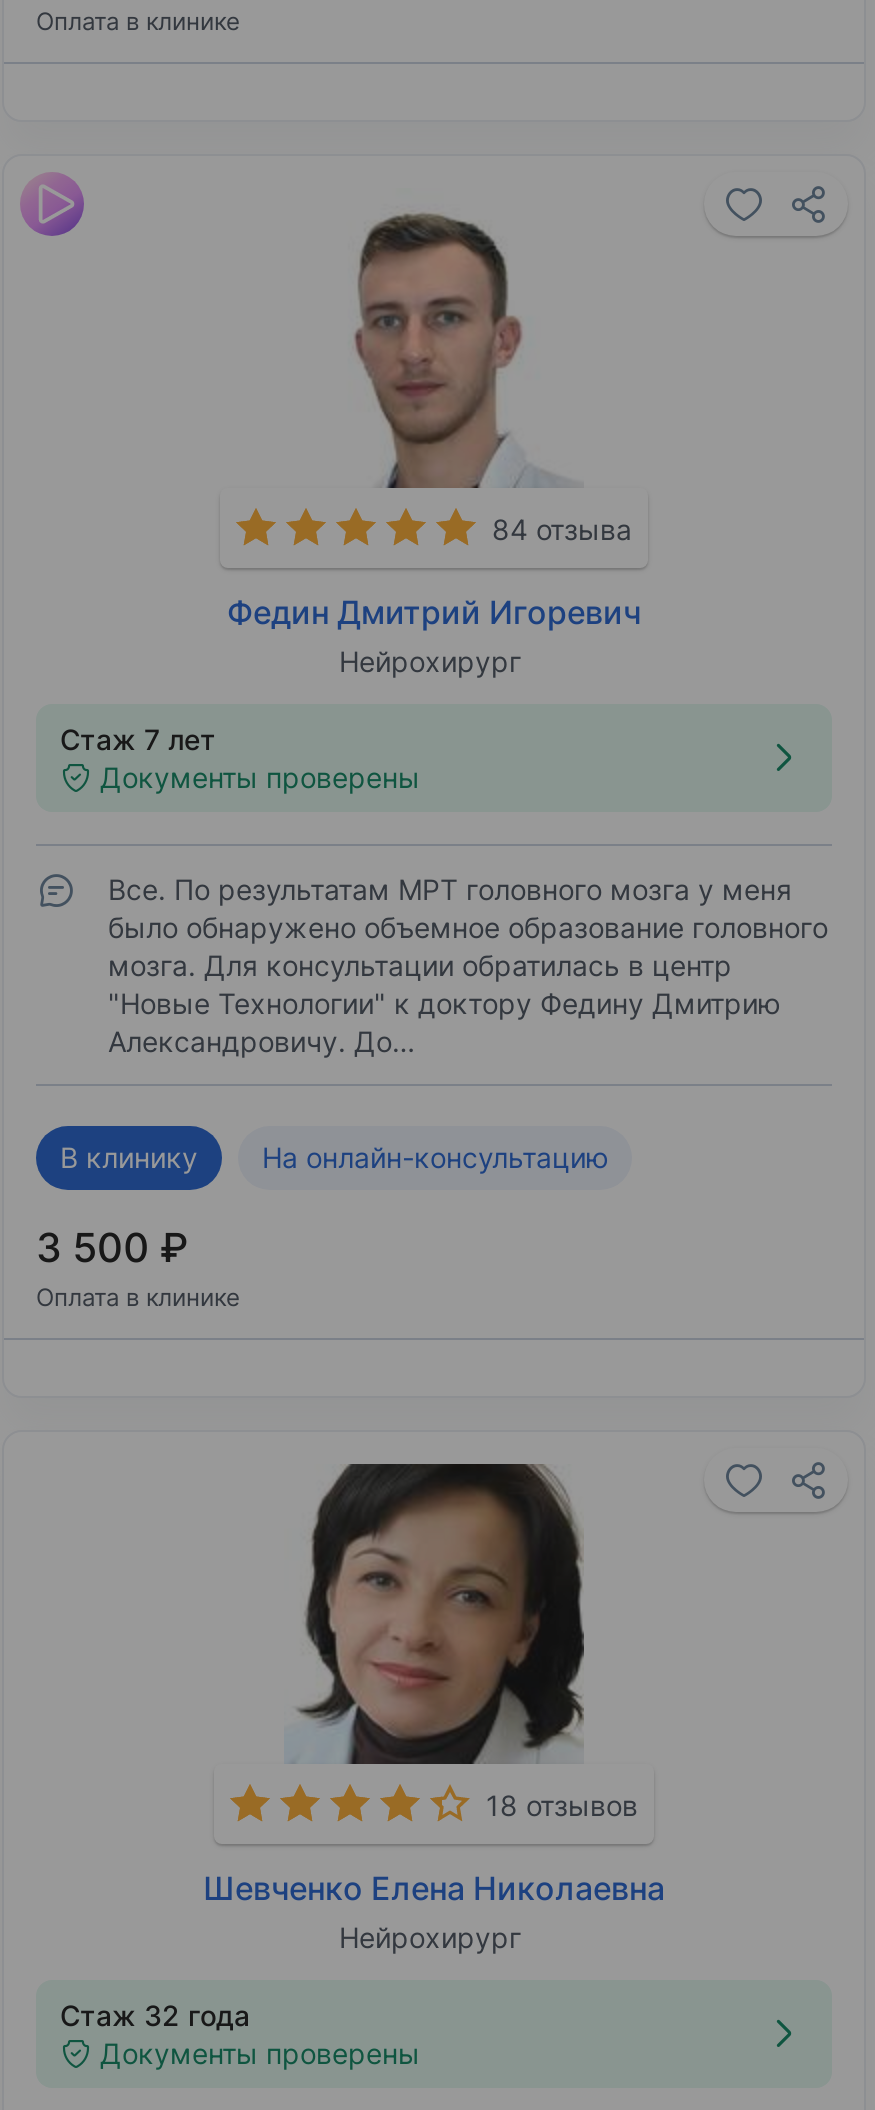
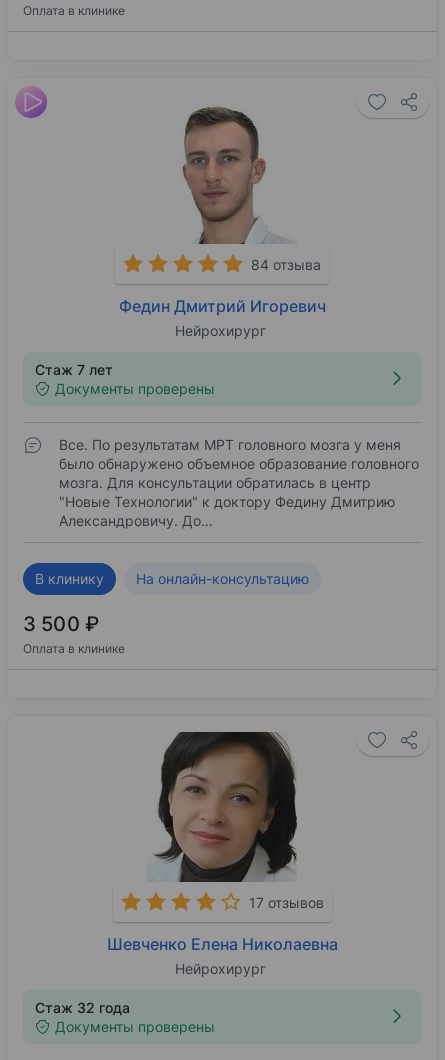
- 18 отзывов
+ 17 отзывов
